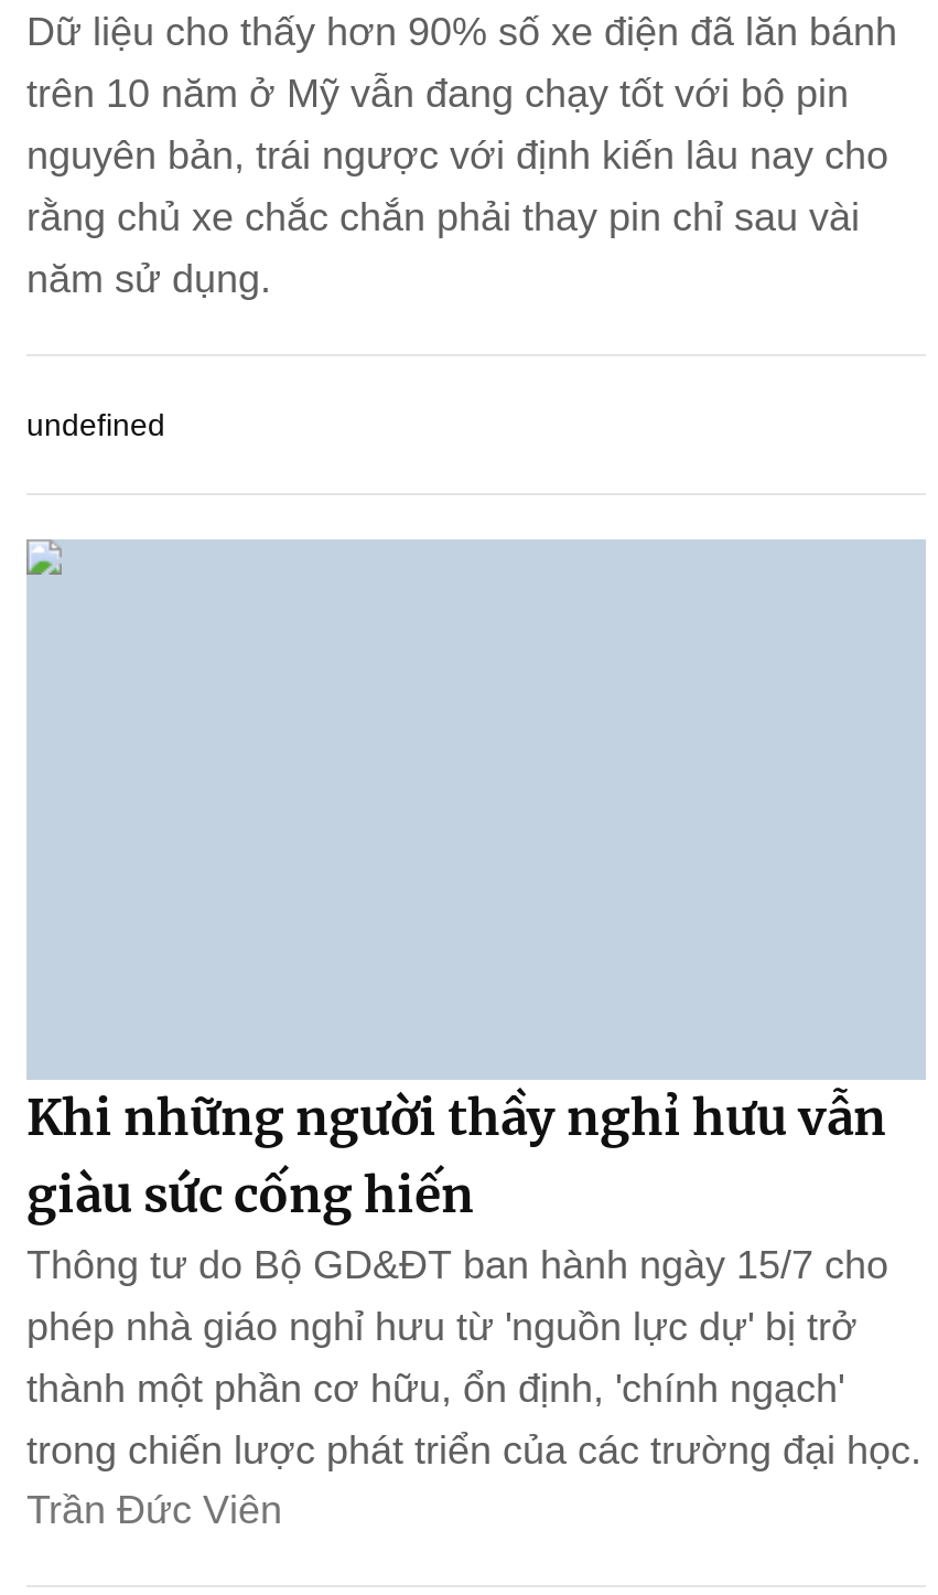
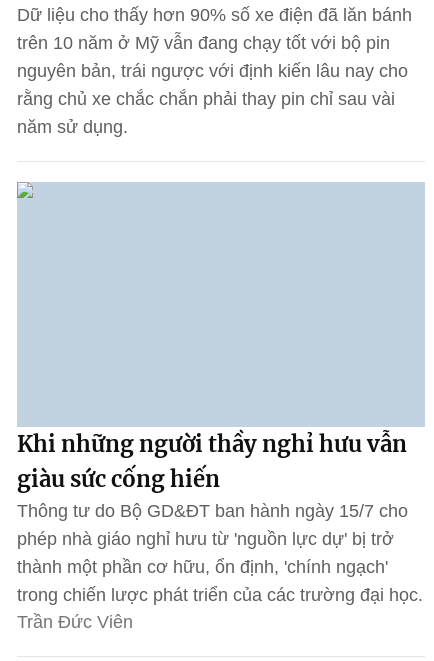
- undefined
